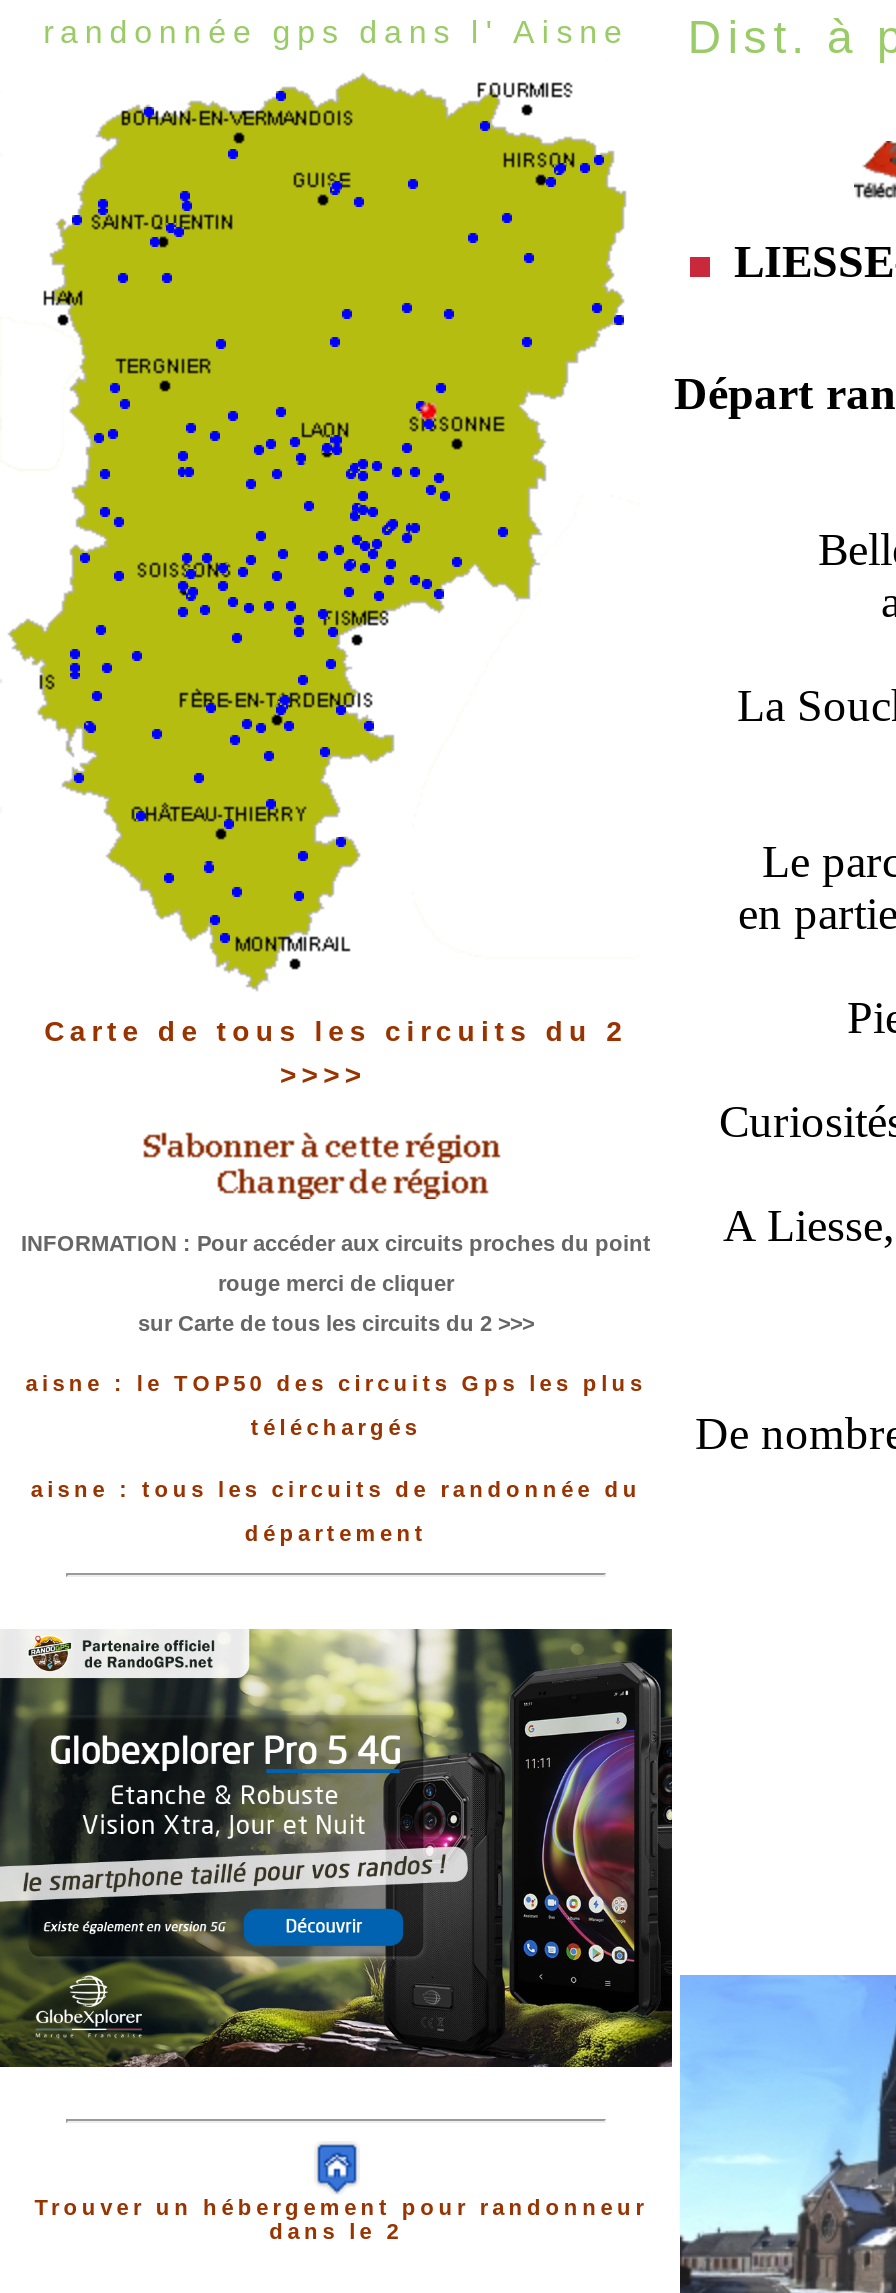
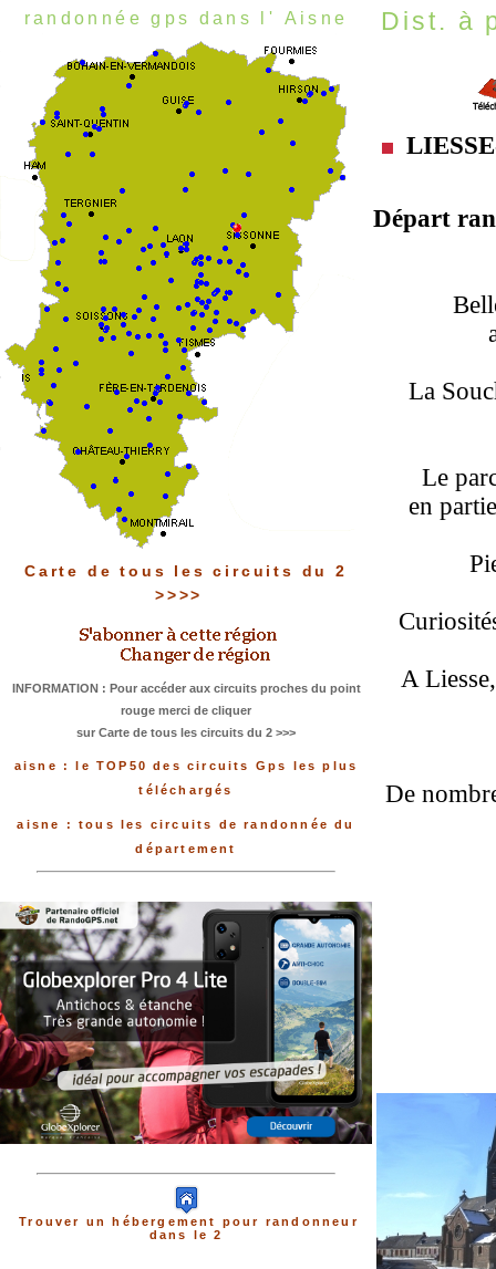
- [image]
+ [image]
